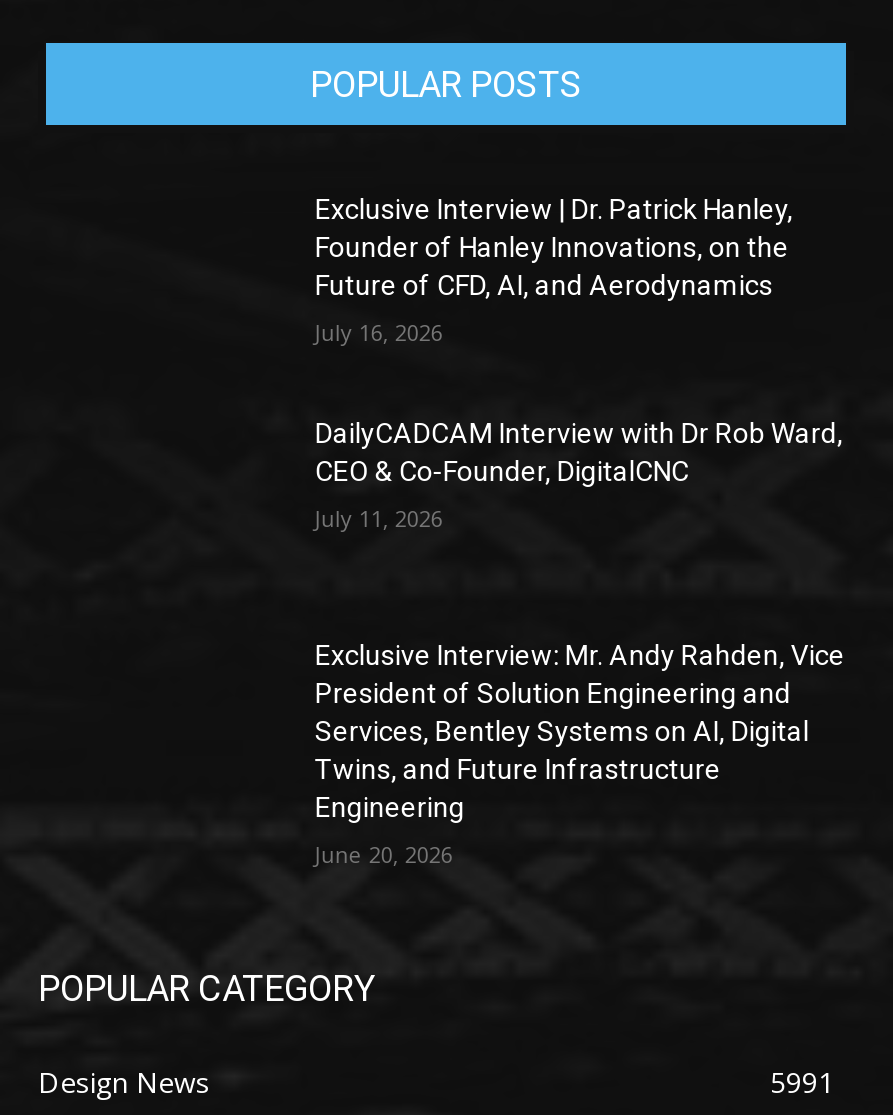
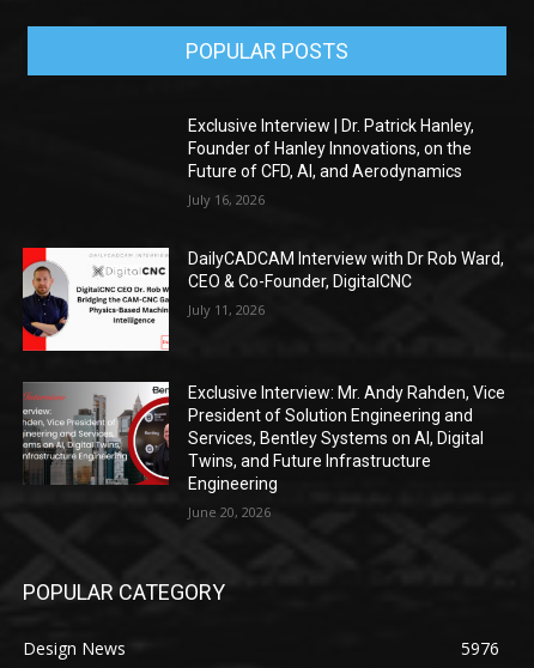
+ [image]

+ [image]

- 5991
+ 5976
